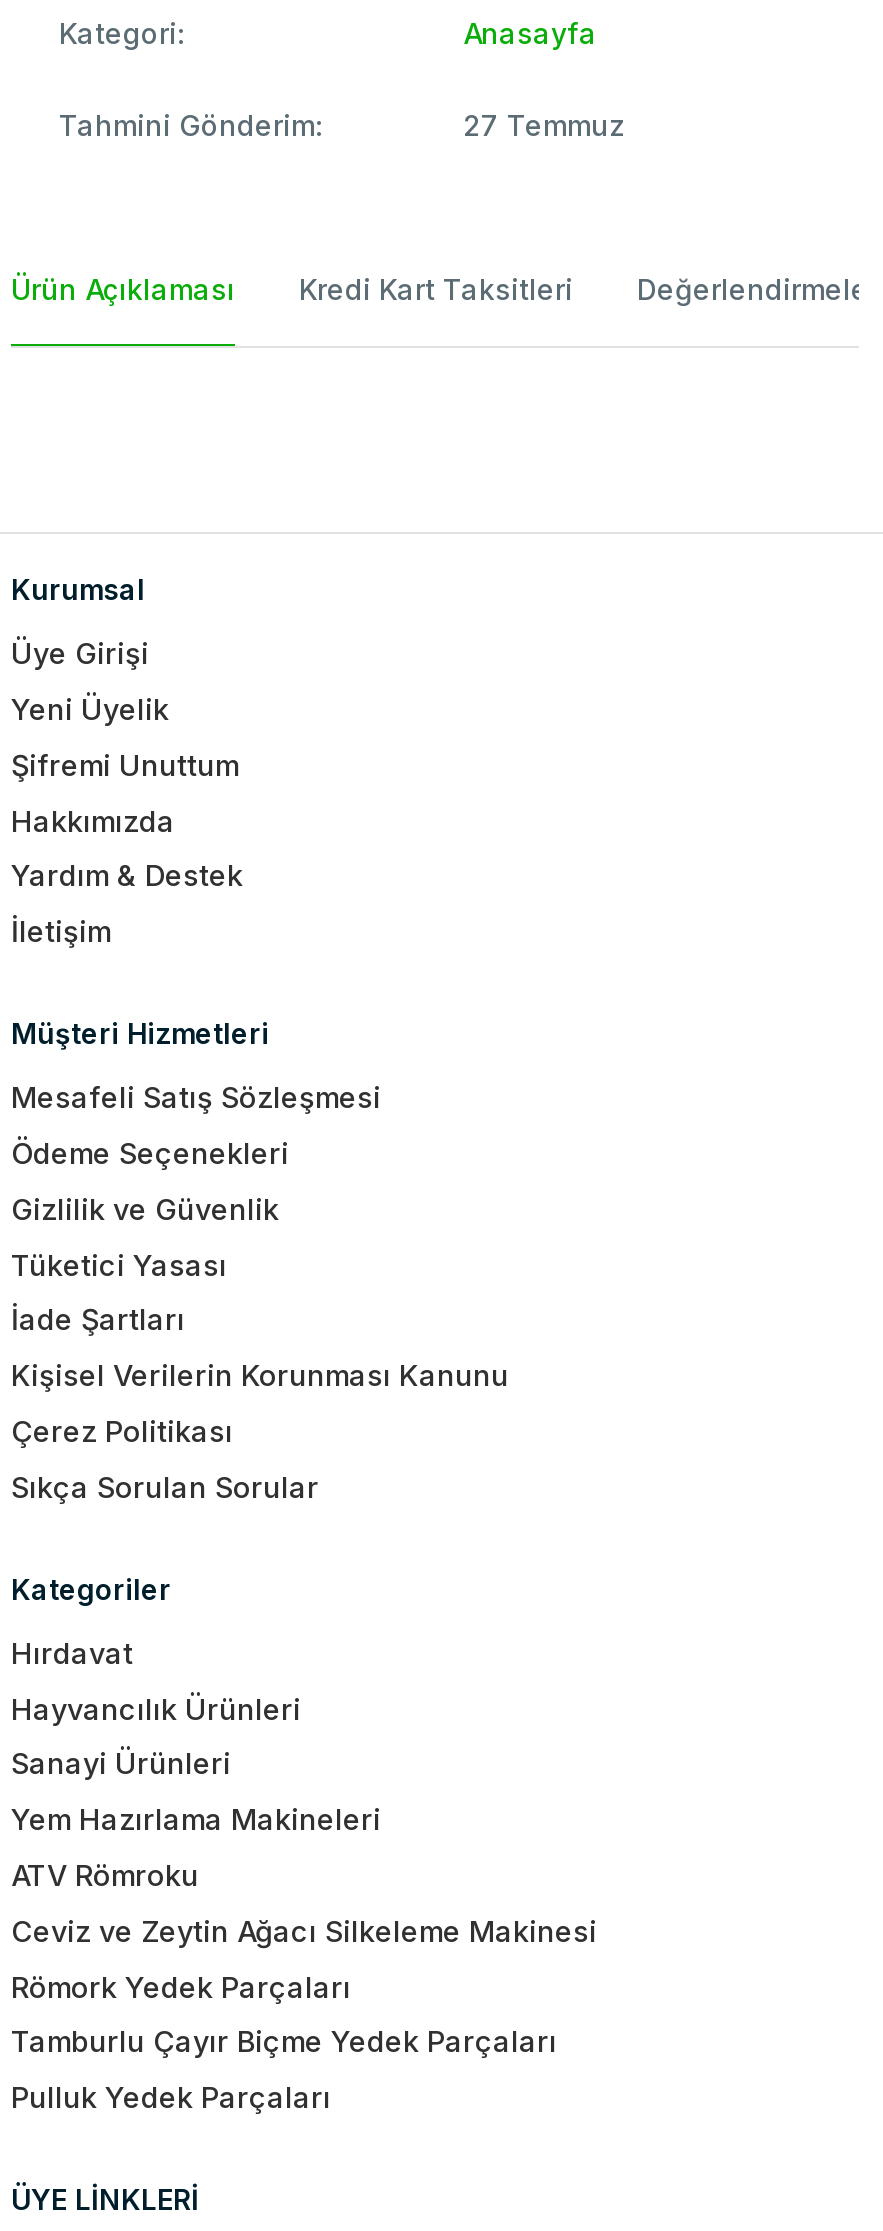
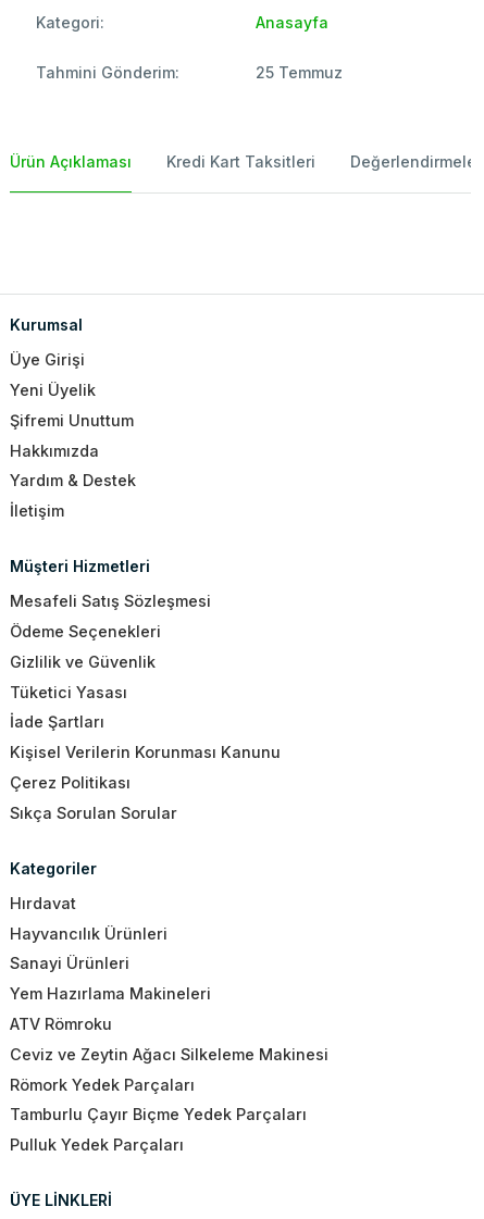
- 27 Temmuz
+ 25 Temmuz
